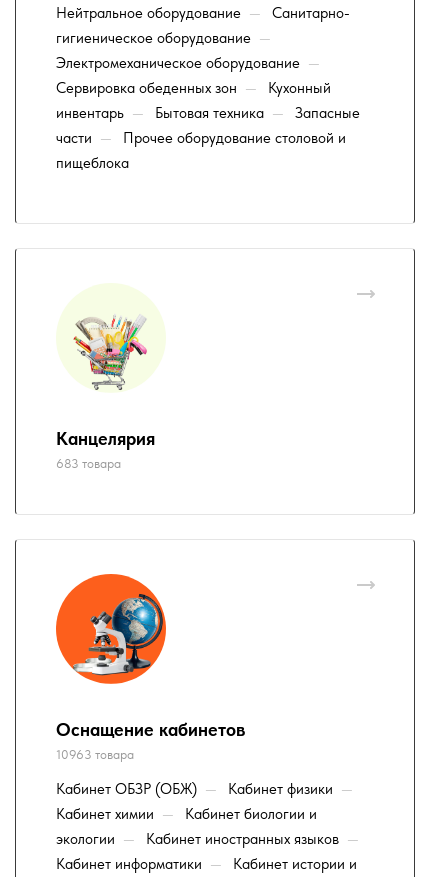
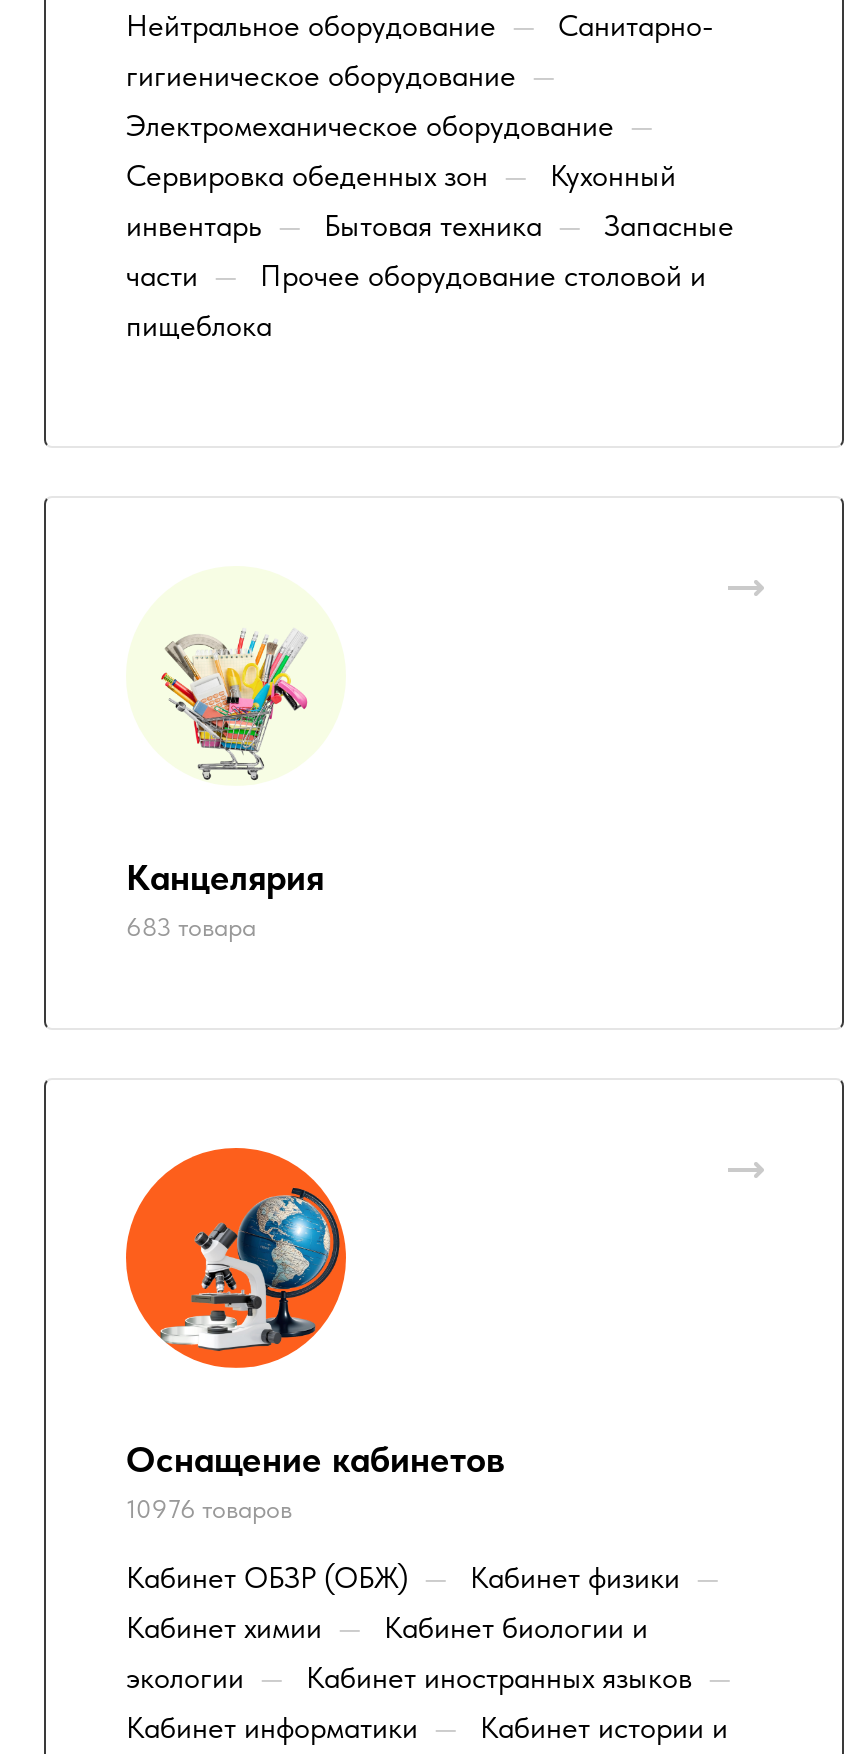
- 10963 товара
+ 10976 товаров
